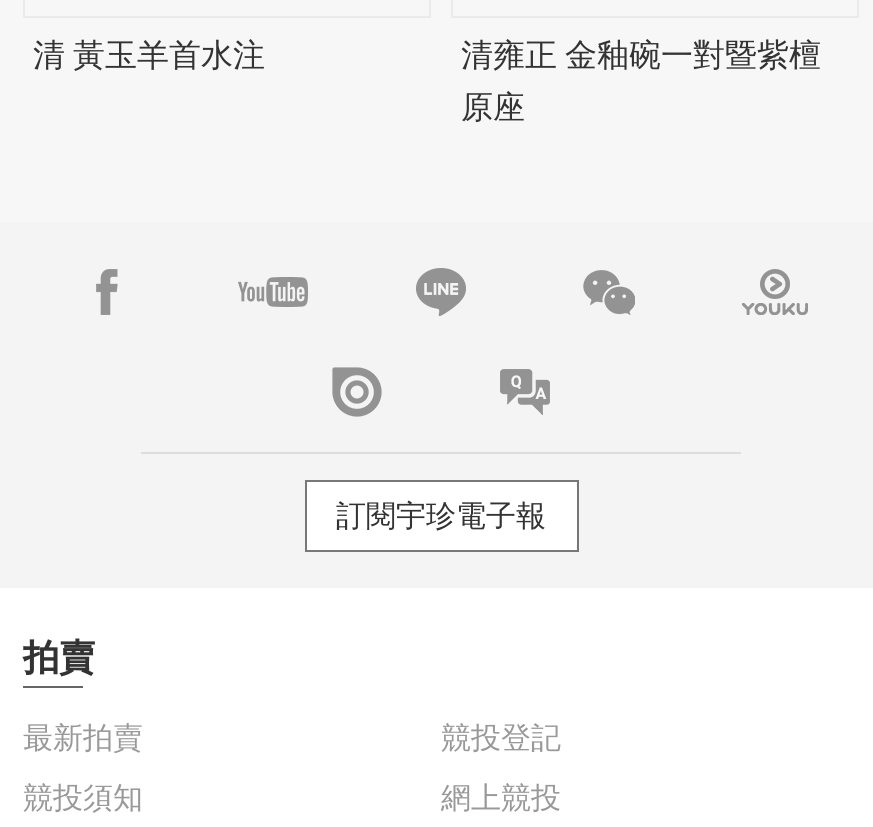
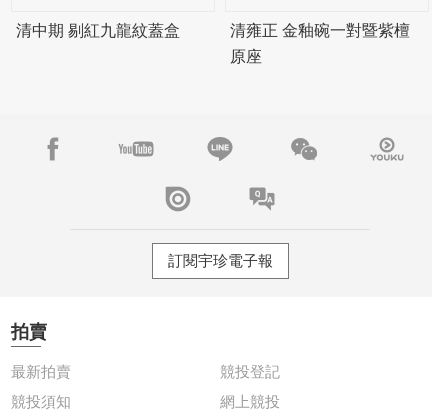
- 清 黃玉羊首水注
+ 清中期 剔紅九龍紋蓋盒
